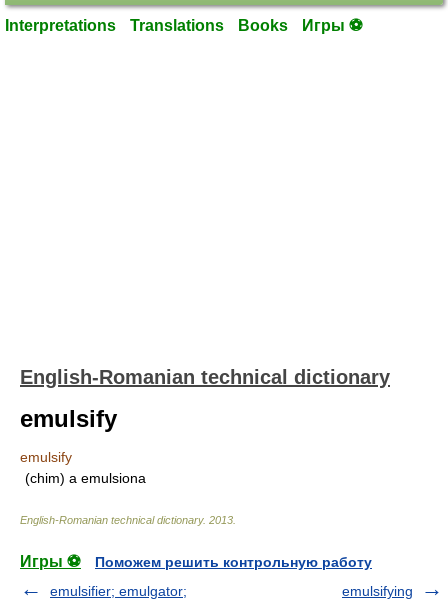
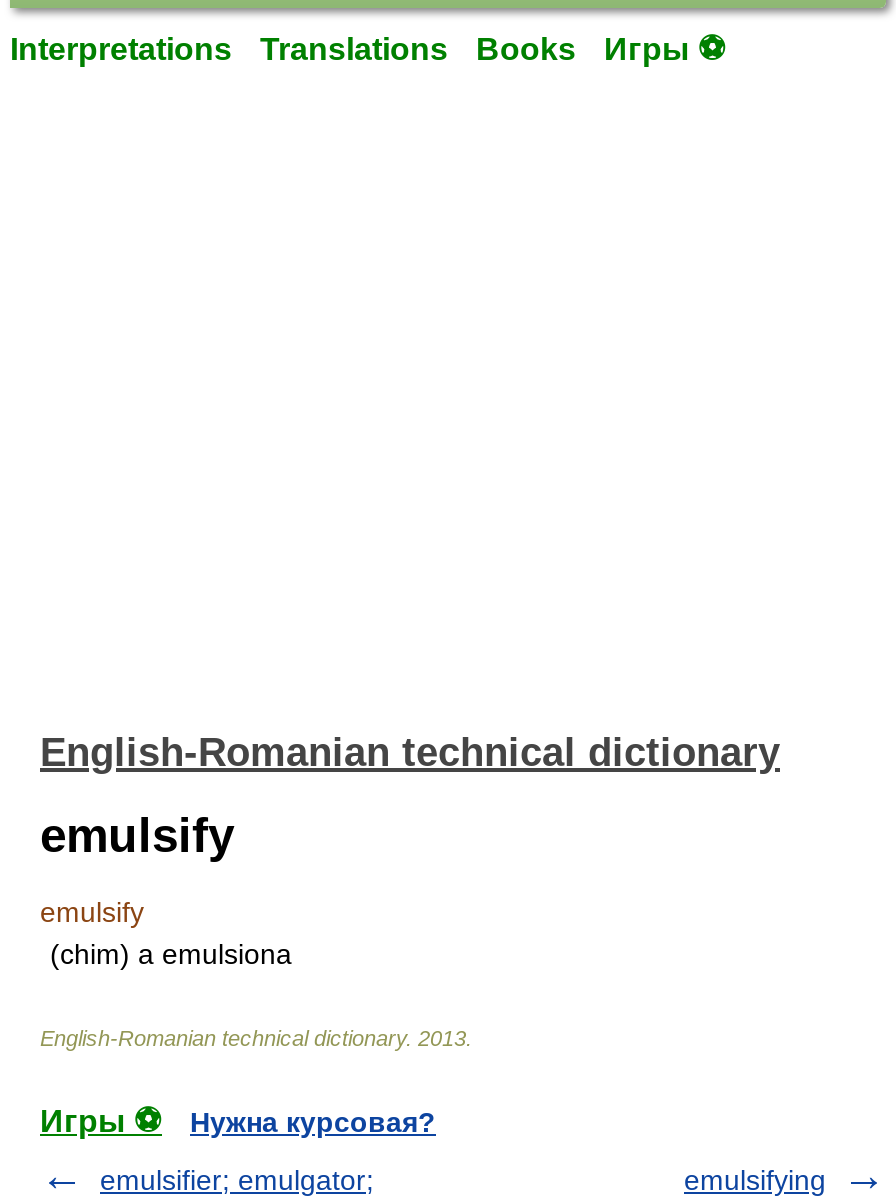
- Поможем решить контрольную работу
+ Нужна курсовая?
